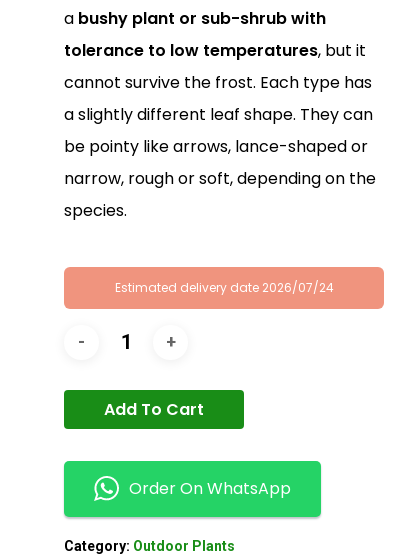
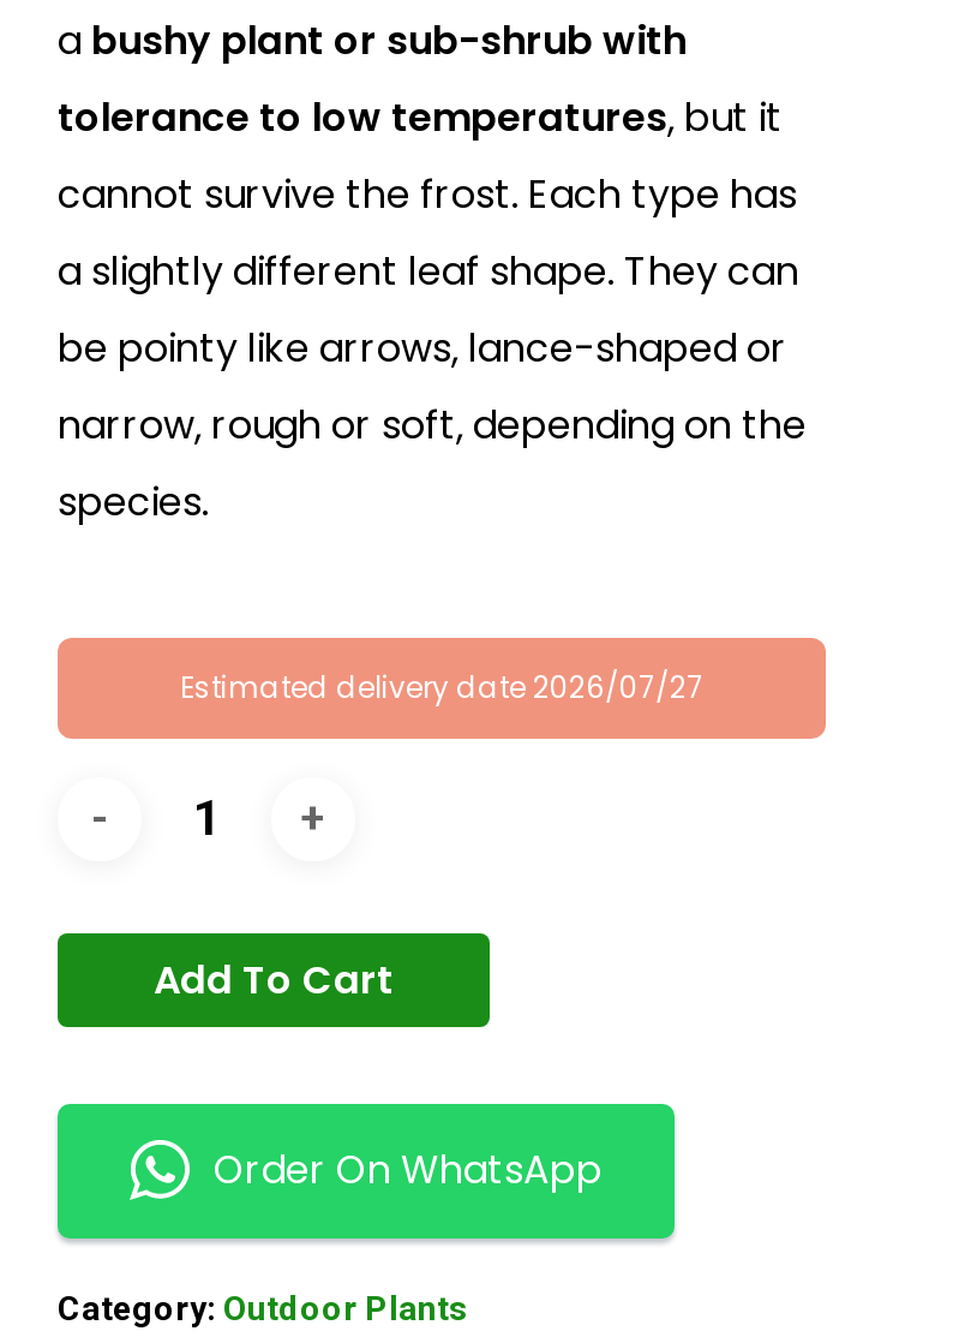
- Estimated delivery date 2026/07/24
+ Estimated delivery date 2026/07/27
